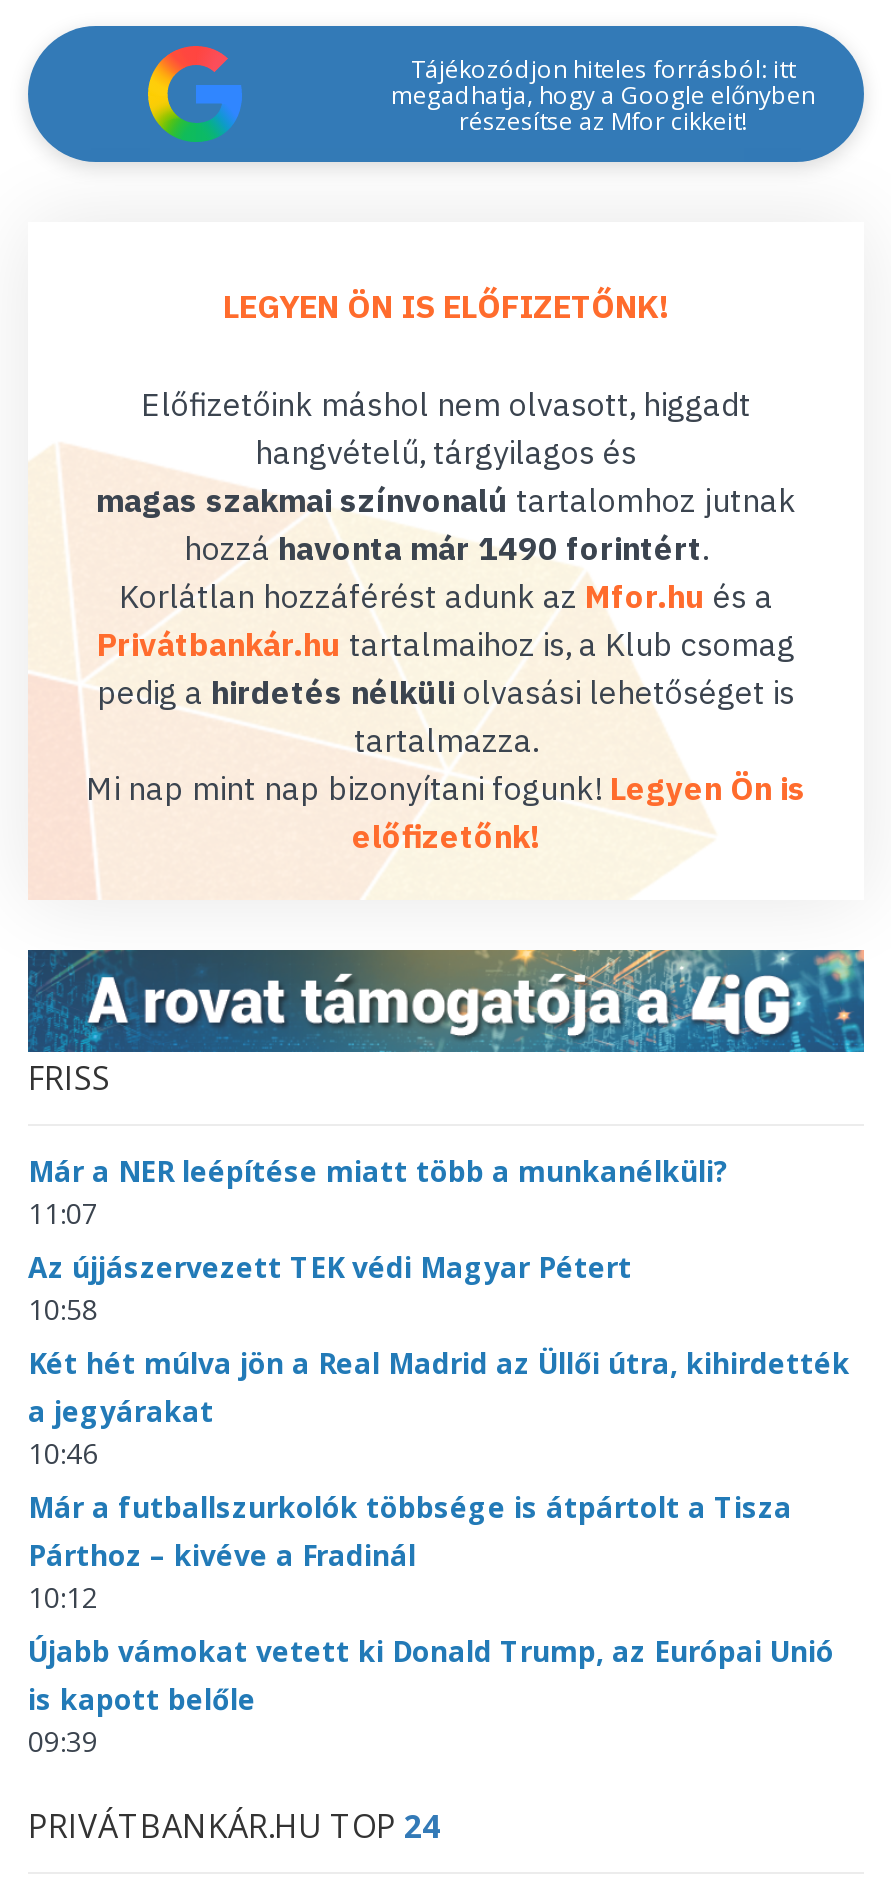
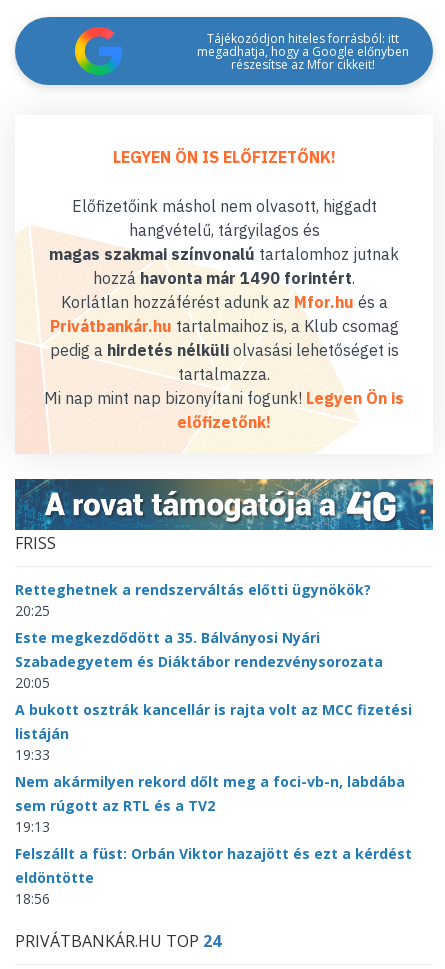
- Már a NER leépítése miatt több a munkanélküli?
- 11:07
- Az újjászervezett TEK védi Magyar Pétert
- 10:58
- Két hét múlva jön a Real Madrid az Üllői útra, kihirdették
- a jegyárakat
- 10:46
- Már a futballszurkolók többsége is átpártolt a Tisza
- Párthoz – kivéve a Fradinál
- 10:12
- Újabb vámokat vetett ki Donald Trump, az Európai Unió
- is kapott belőle
- 09:39
+ Retteghetnek a rendszerváltás előtti ügynökök?
+ 20:25
+ Este megkezdődött a 35. Bálványosi Nyári
+ Szabadegyetem és Diáktábor rendezvénysorozata
+ 20:05
+ A bukott osztrák kancellár is rajta volt az MCC fizetési
+ listáján
+ 19:33
+ Nem akármilyen rekord dőlt meg a foci-vb-n, labdába
+ sem rúgott az RTL és a TV2
+ 19:13
+ Felszállt a füst: Orbán Viktor hazajött és ezt a kérdést
+ eldöntötte
+ 18:56
